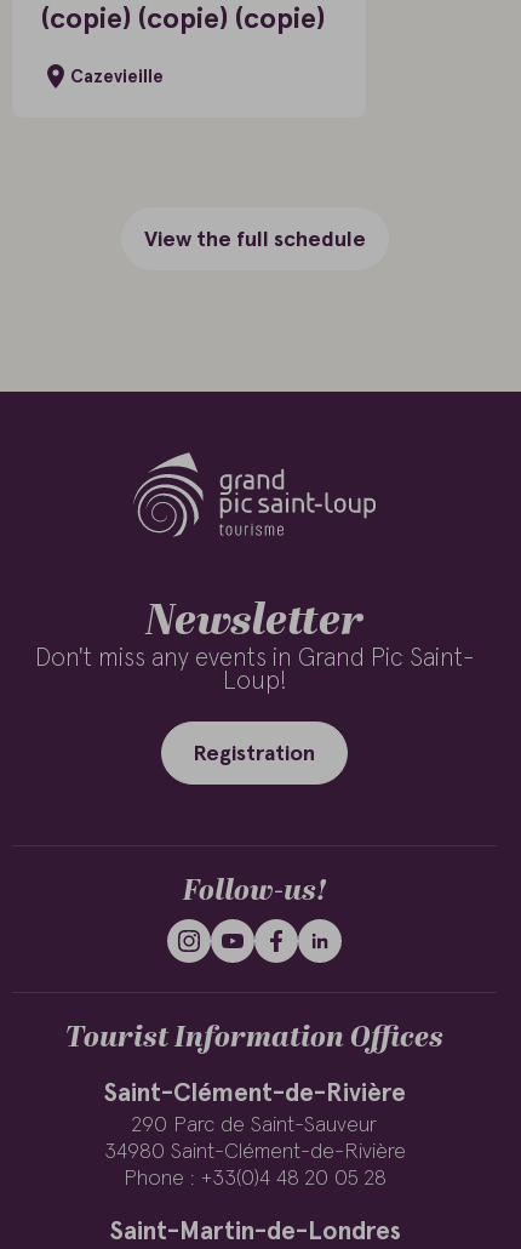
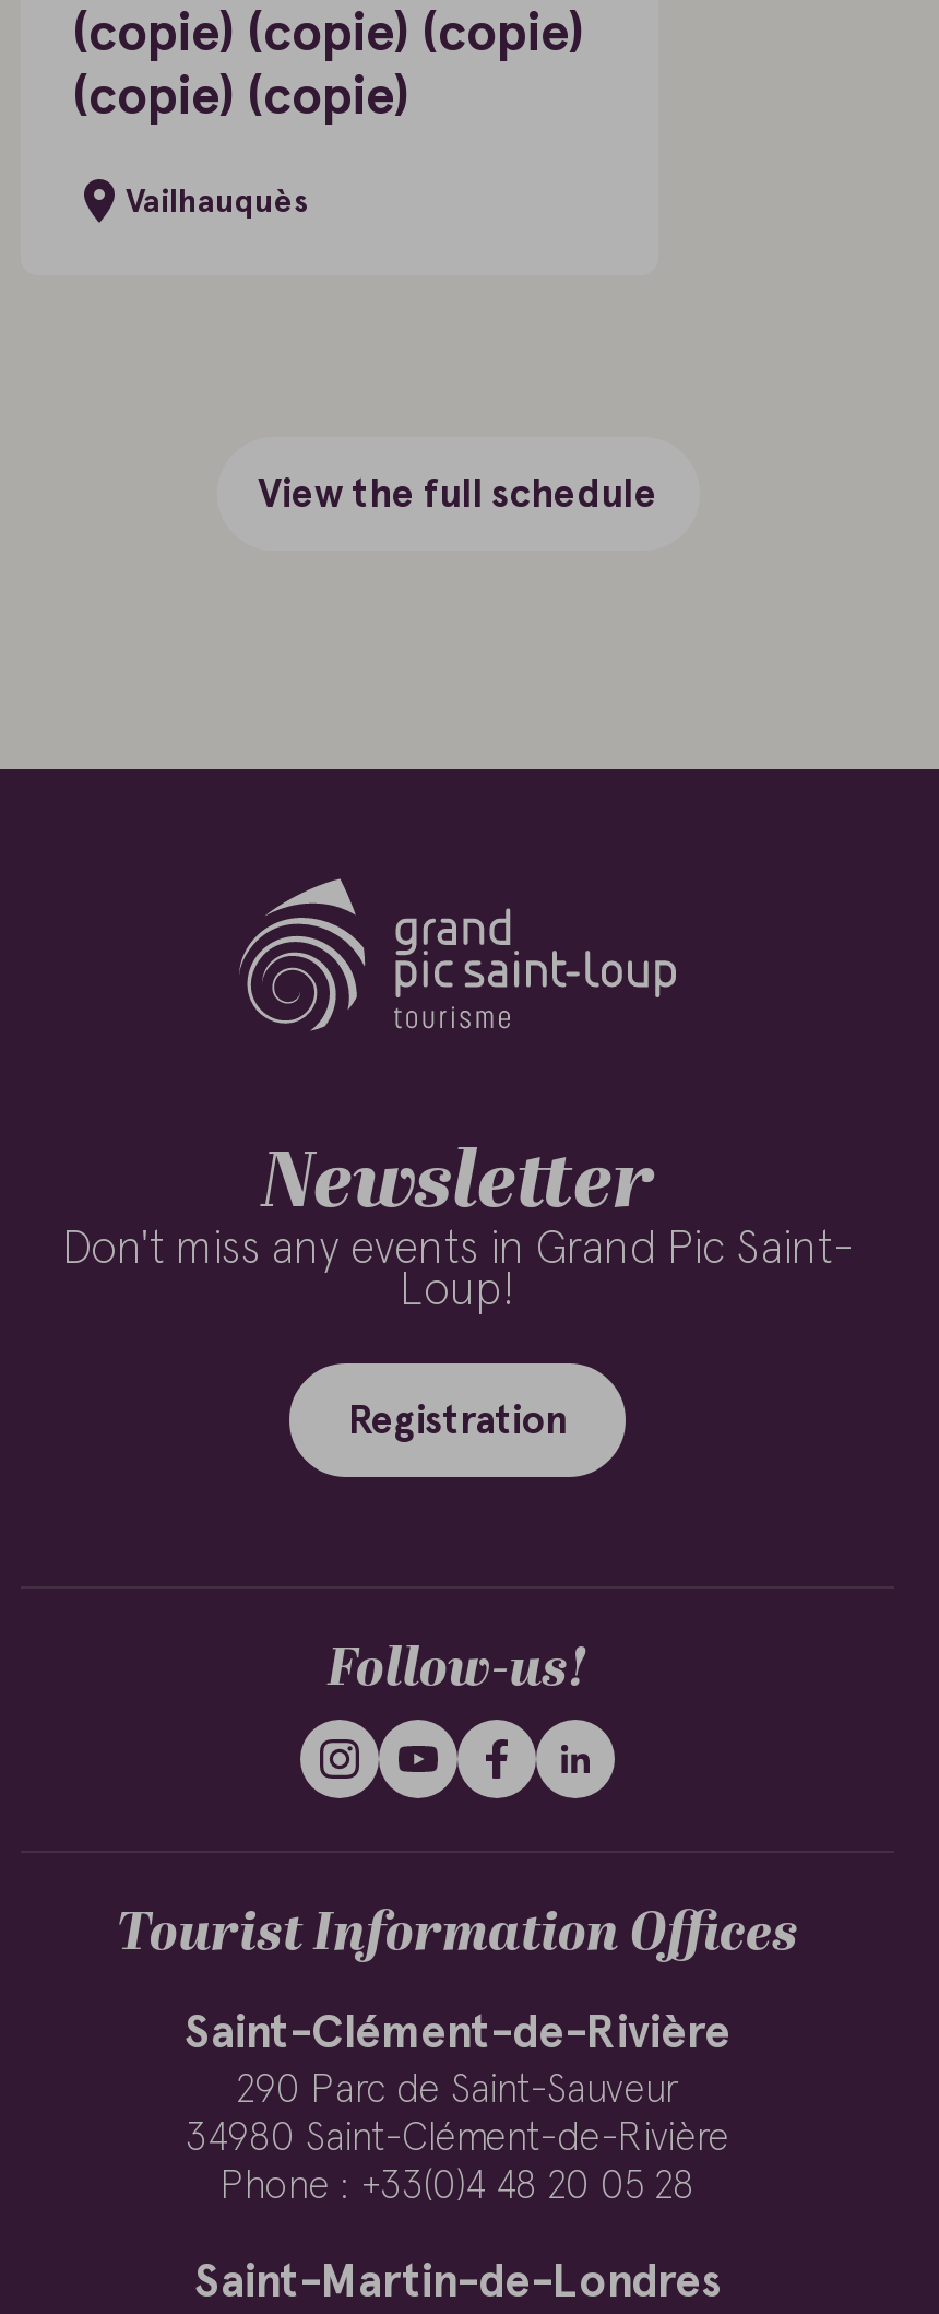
- Cazevieille
+ (copie) (copie)
+ Vailhauquès
